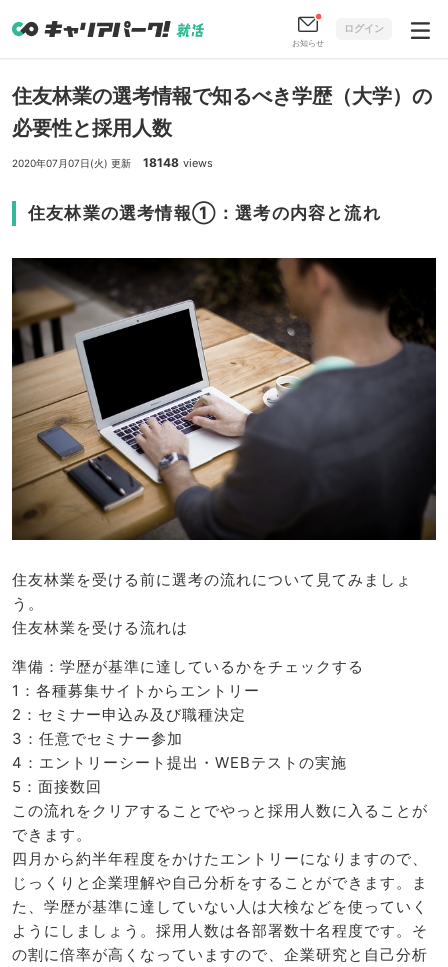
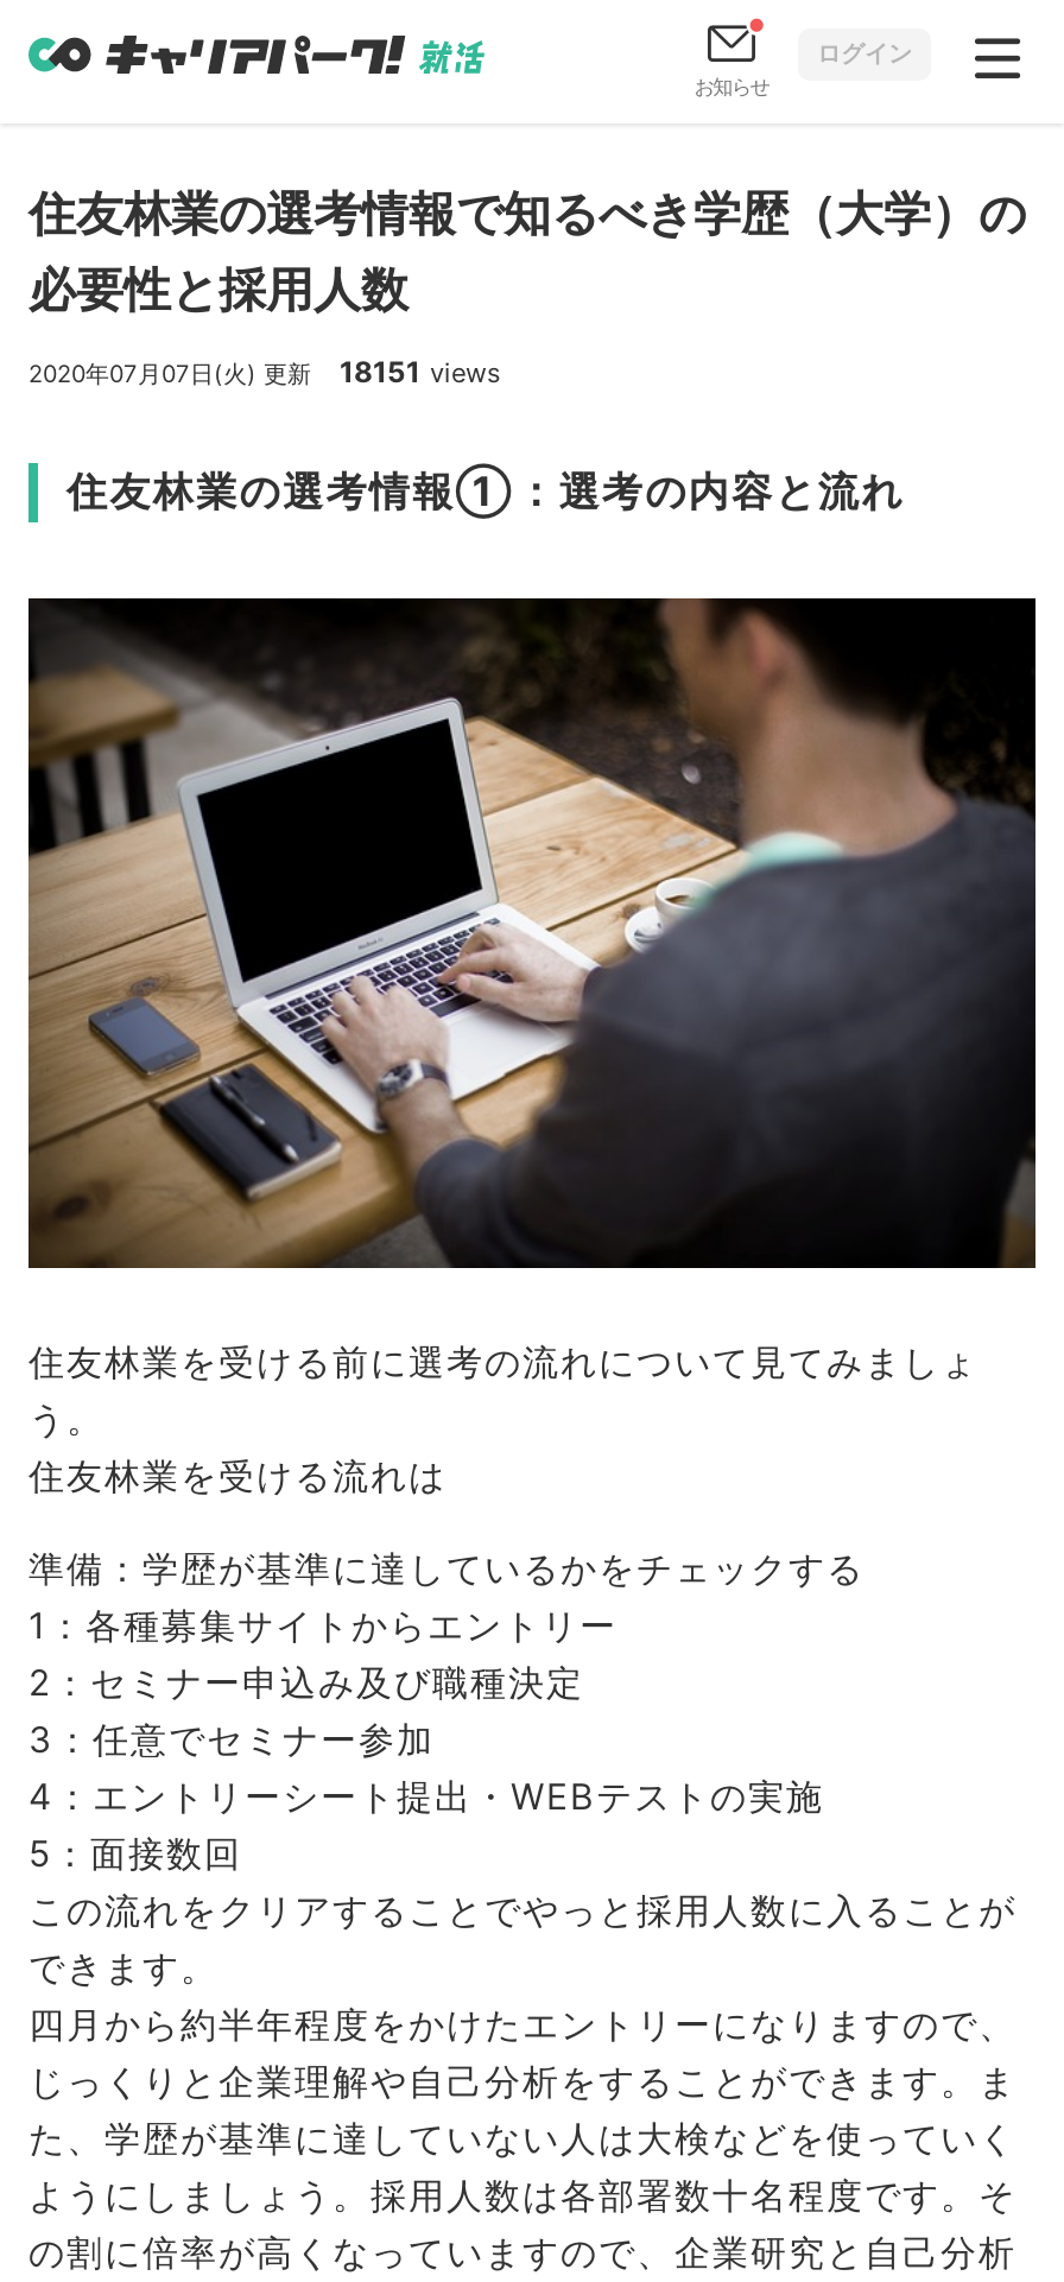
- 2020年07月07日(火) 更新 18148 views
+ 2020年07月07日(火) 更新 18151 views
